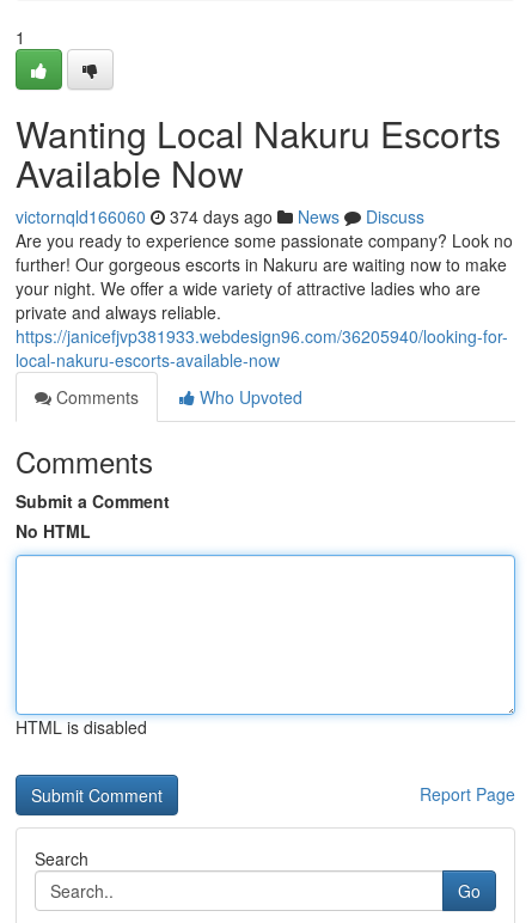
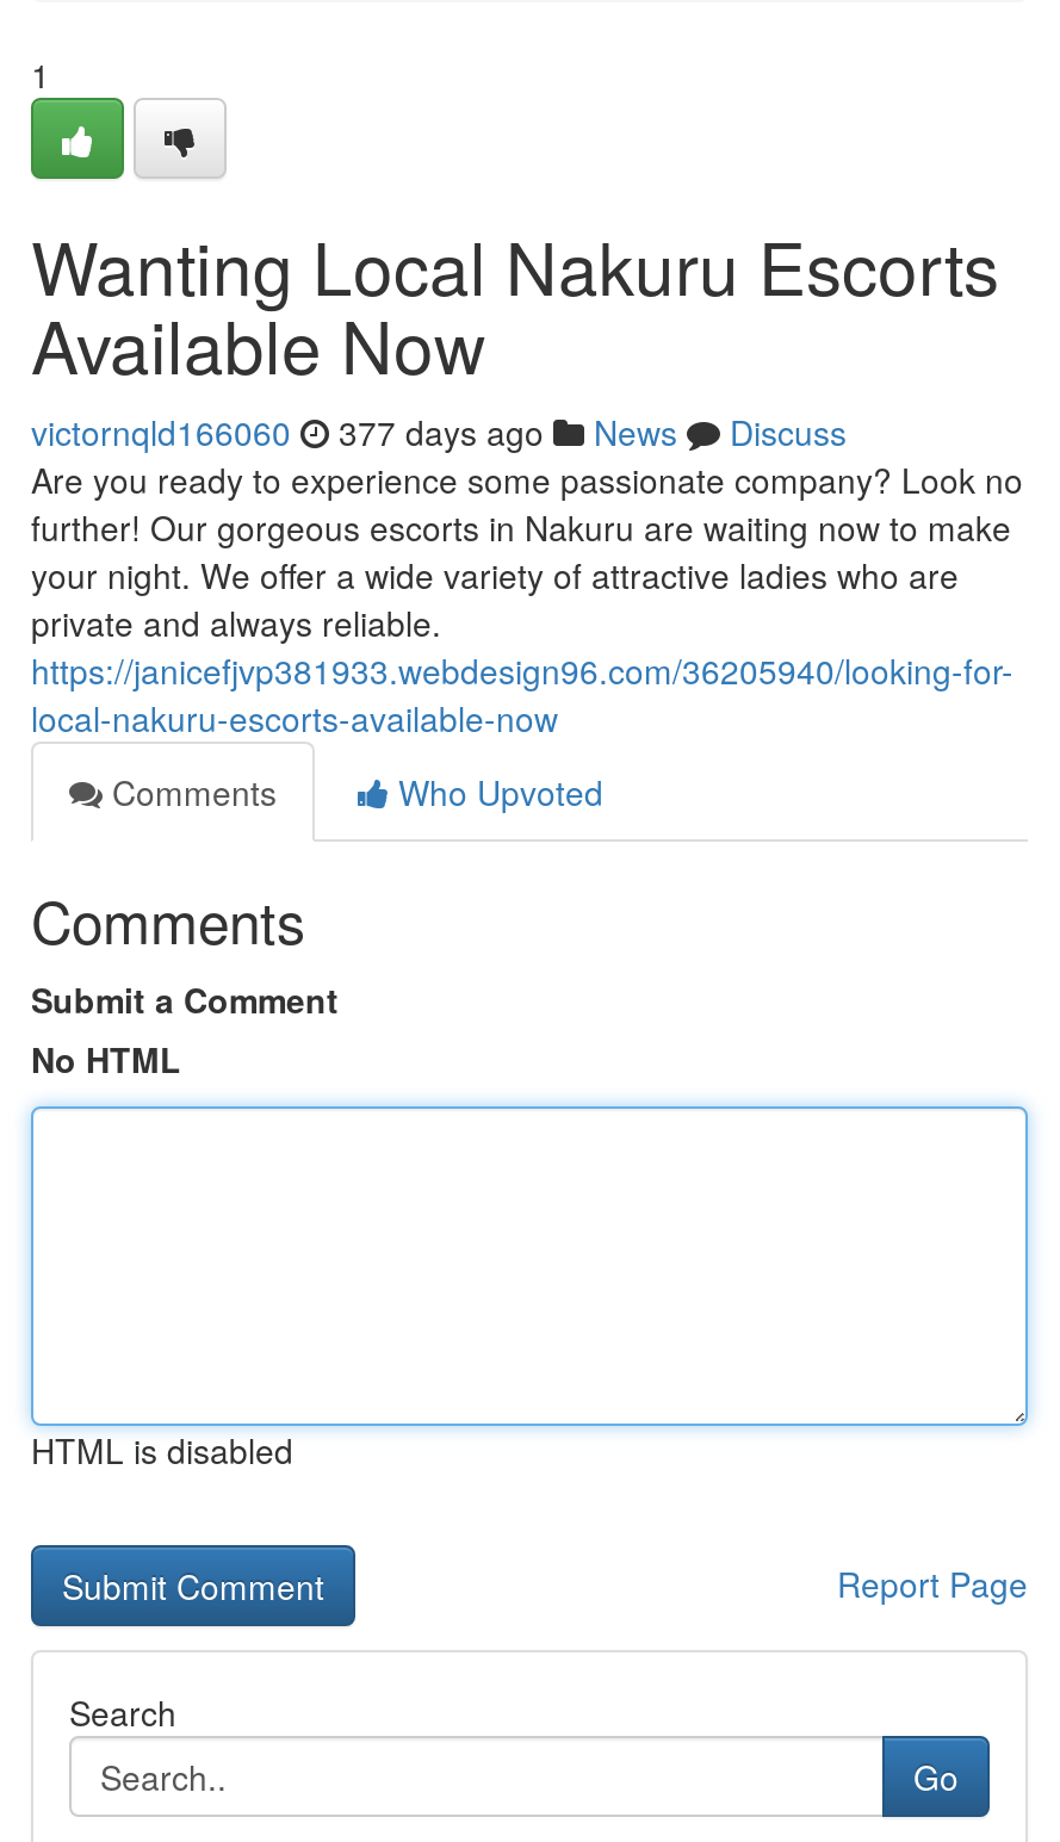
- victornqld166060 374 days ago News Discuss
+ victornqld166060 377 days ago News Discuss
